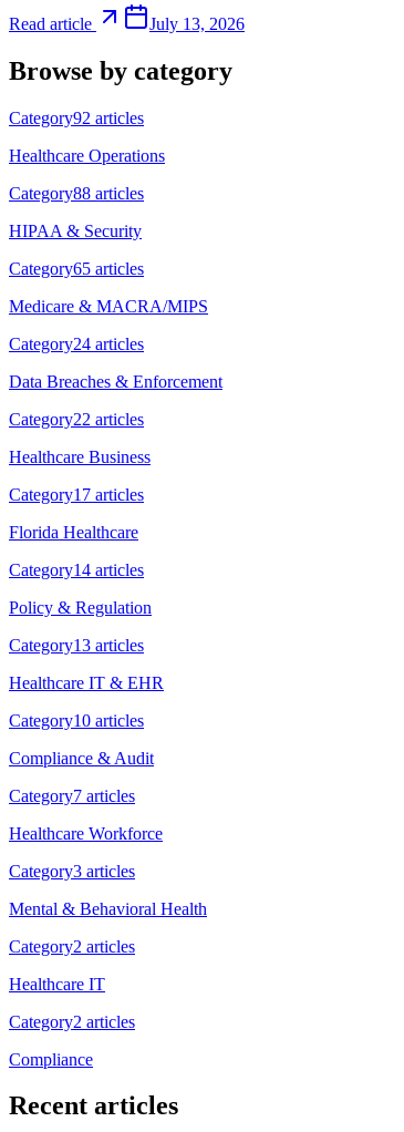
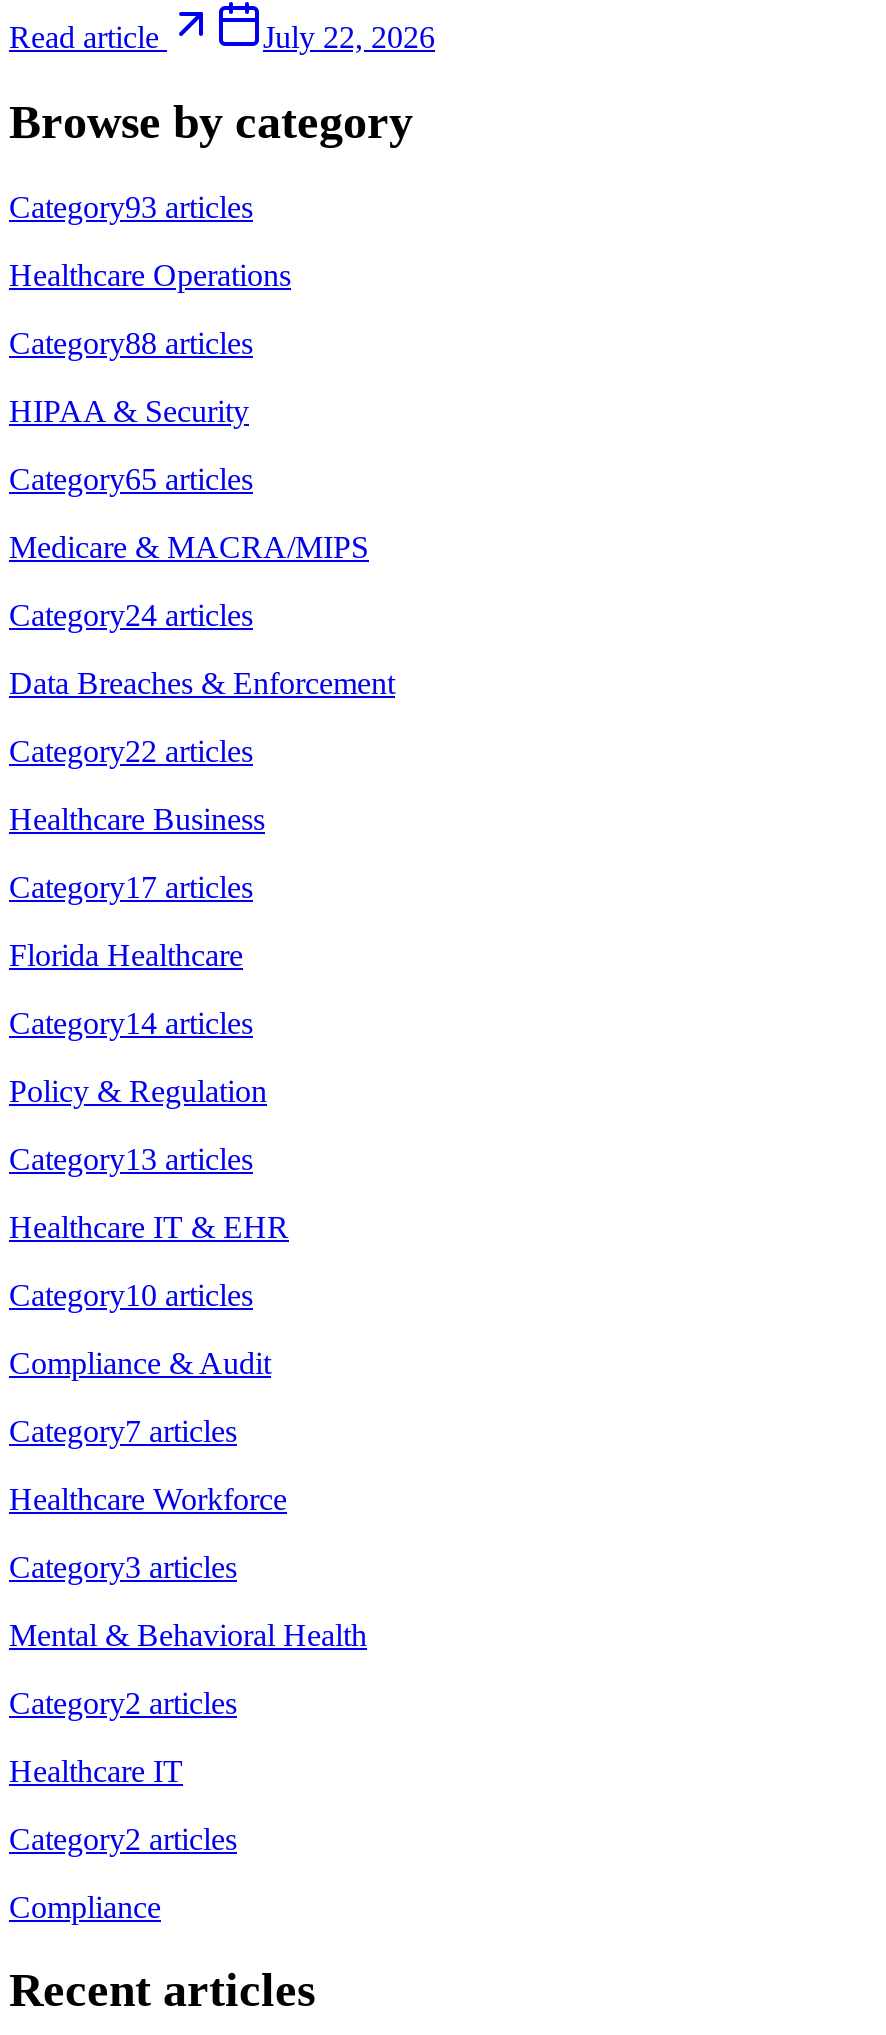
- July 13, 2026
+ July 22, 2026

- Category92 articles
+ Category93 articles
